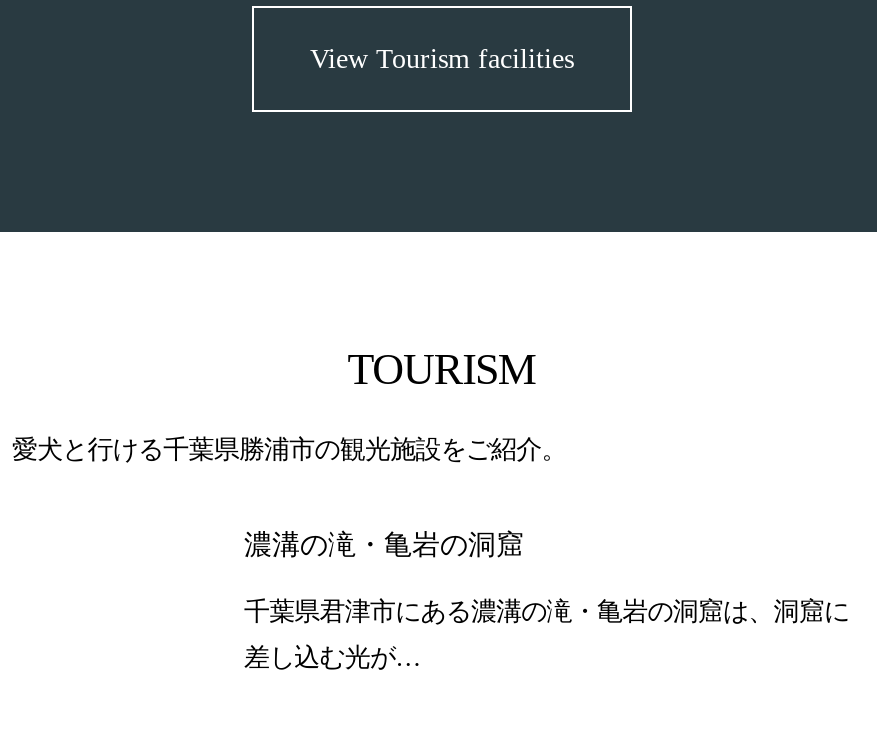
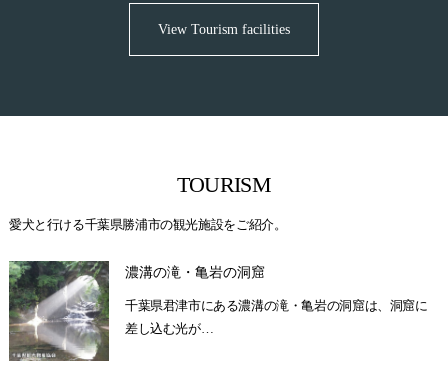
+ [image]
